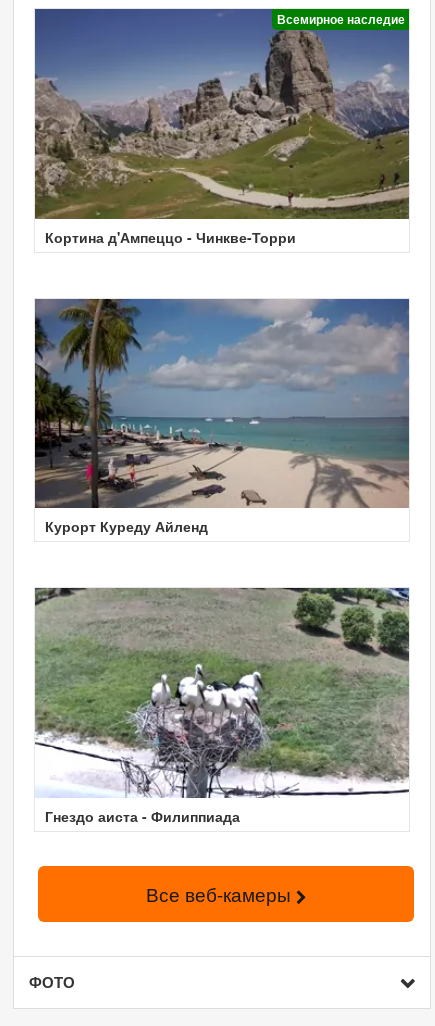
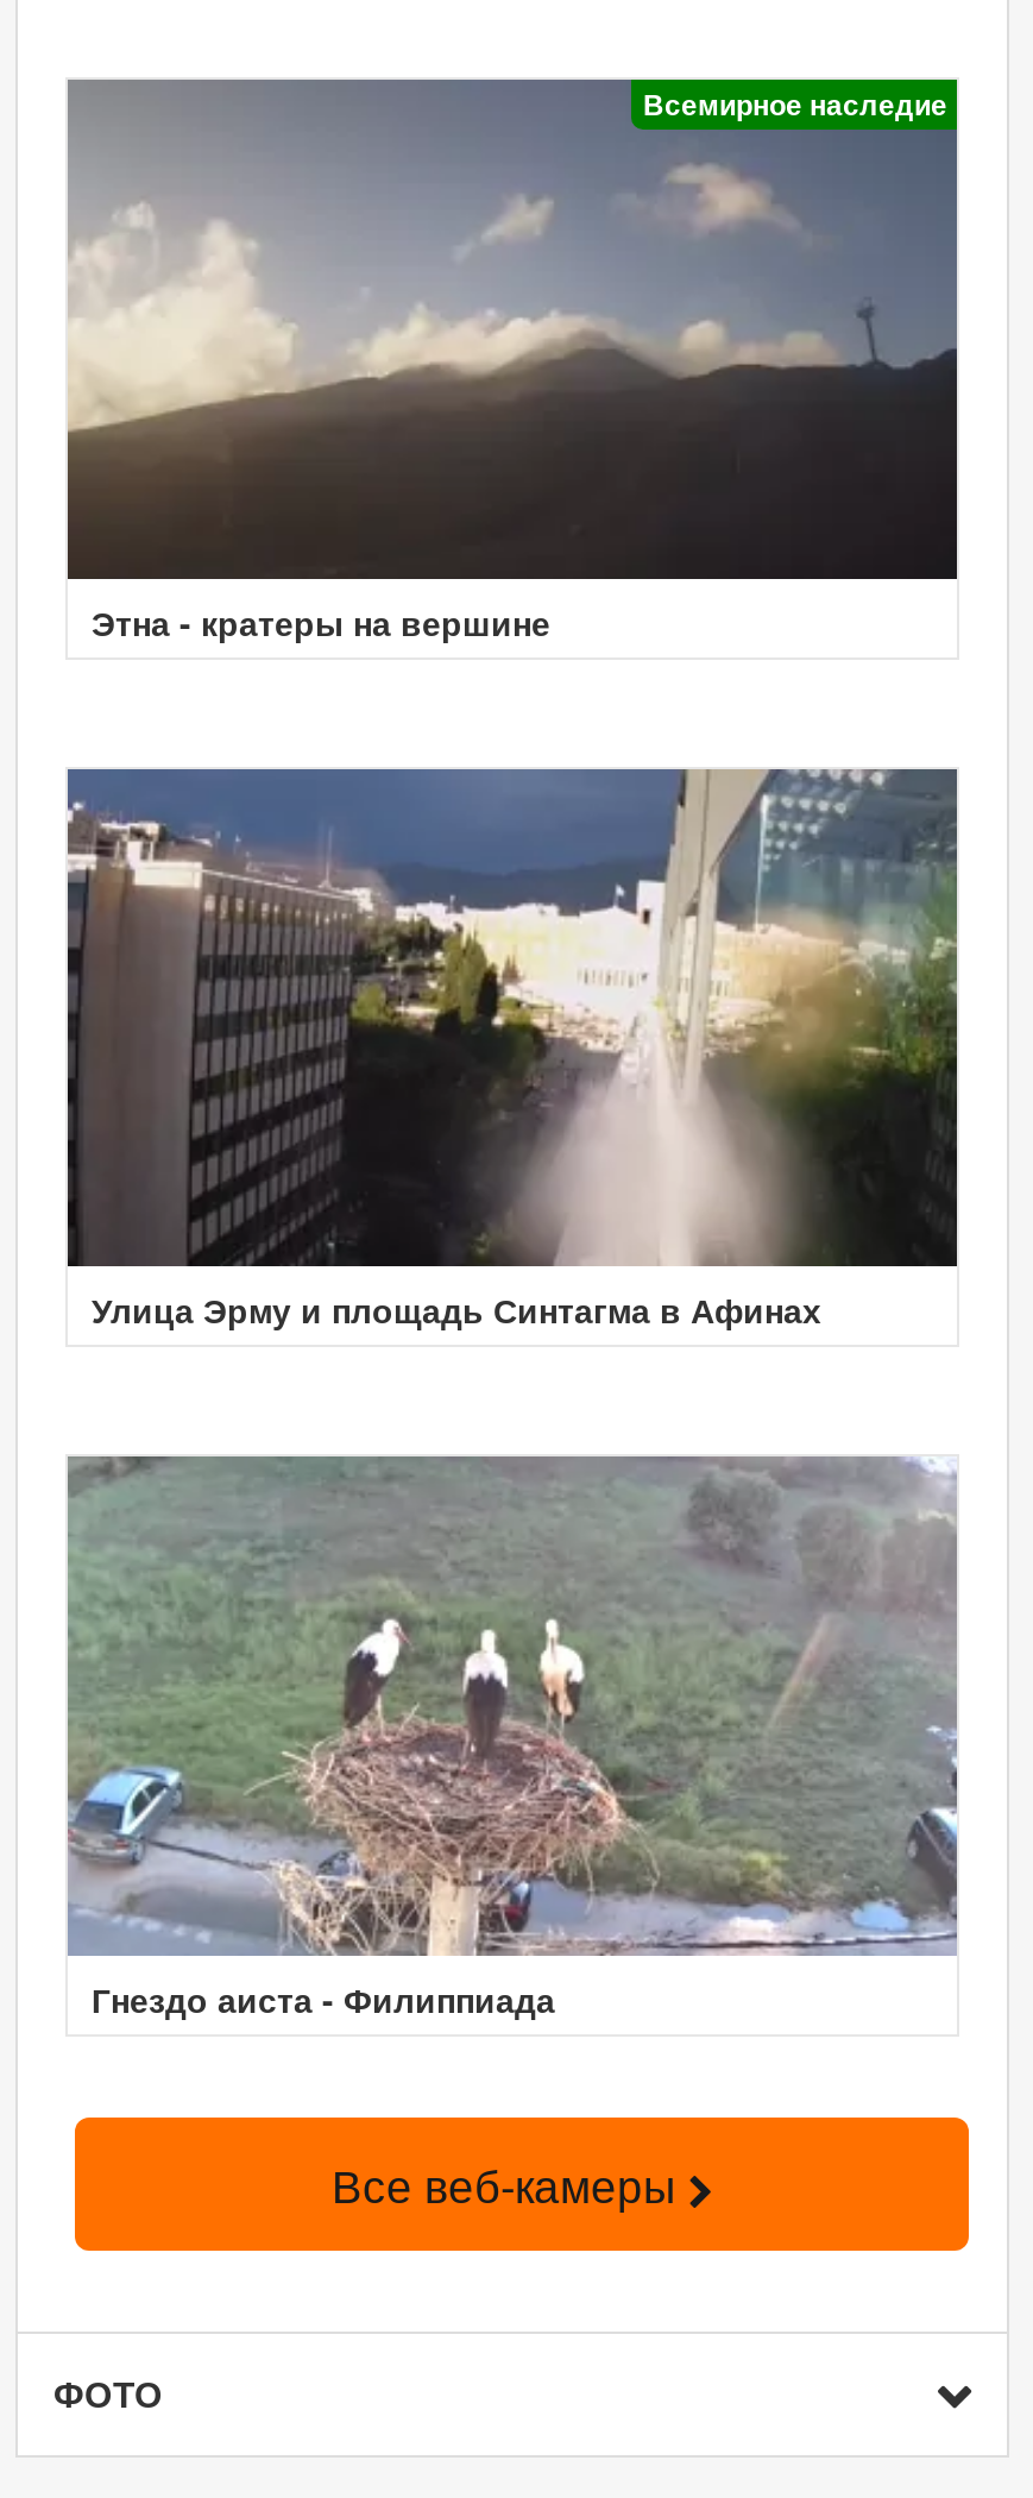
- [image]
- Кортина д'Ампеццо - Чинкве-Торри
+ [image]
+ Этна - кратеры на вершине

- [image]
- Курорт Куреду Айленд
+ [image]
+ Улица Эрму и площадь Синтагма в Афинах

- [image]
+ [image]
